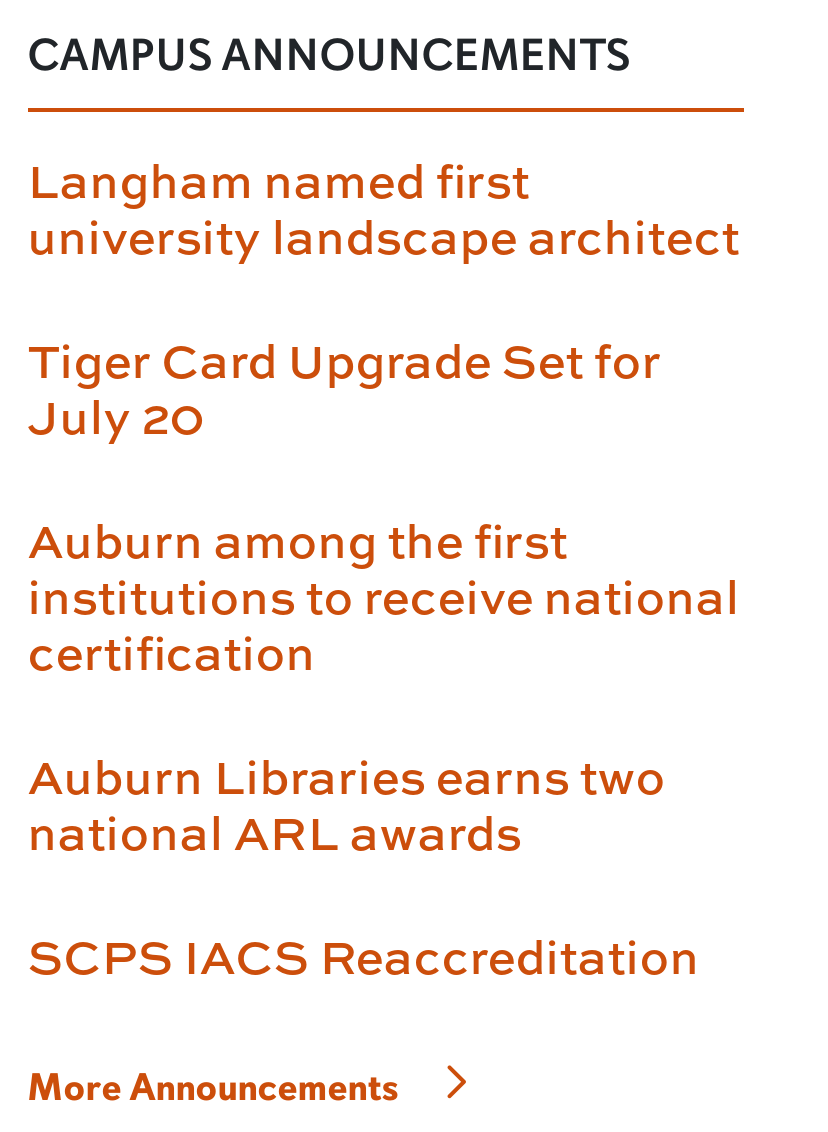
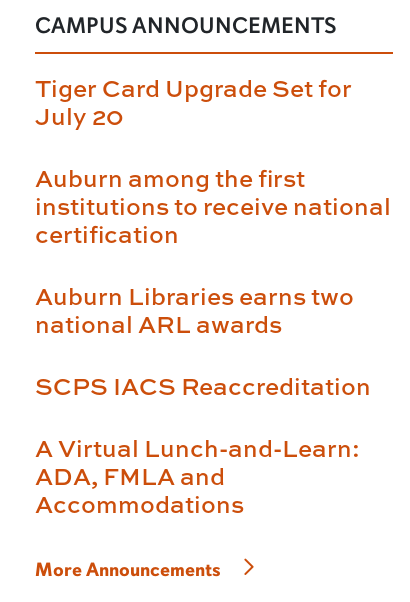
- Langham named first
- university landscape architect

moved up: Tiger Card Upgrade Set for | July 20 | Auburn among the first | institutions to receive national | certification | Auburn Libraries earns two | national ARL awards | SCPS IACS Reaccreditation

+ A Virtual Lunch-and-Learn:
+ ADA, FMLA and
+ Accommodations
